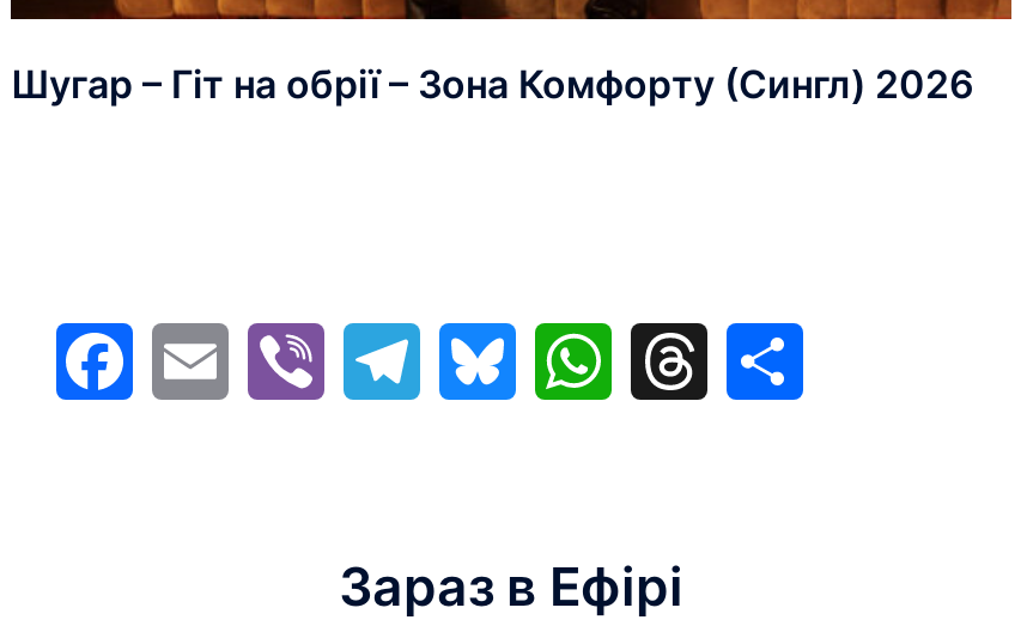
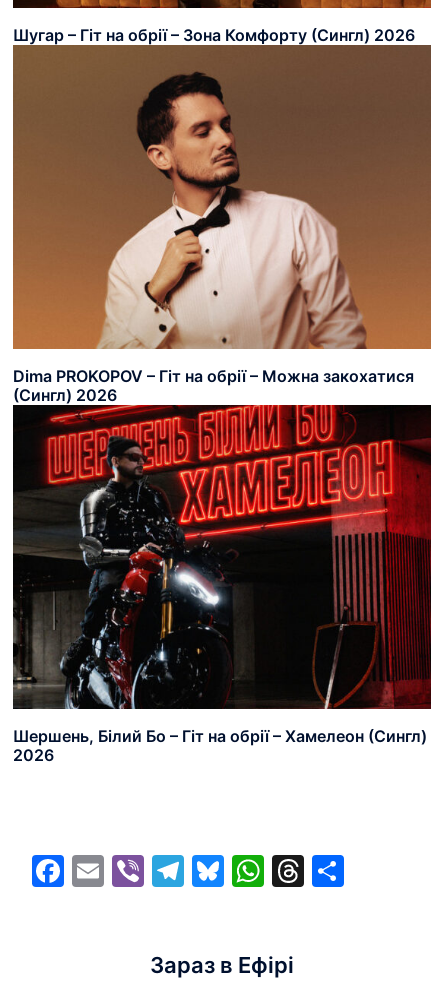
+ [image]
+ Dima PROKOPOV – Гіт на обрії – Можна закохатися
+ (Сингл) 2026

+ [image]
+ Шершень, Білий Бо – Гіт на обрії – Хамелеон (Сингл)
+ 2026
